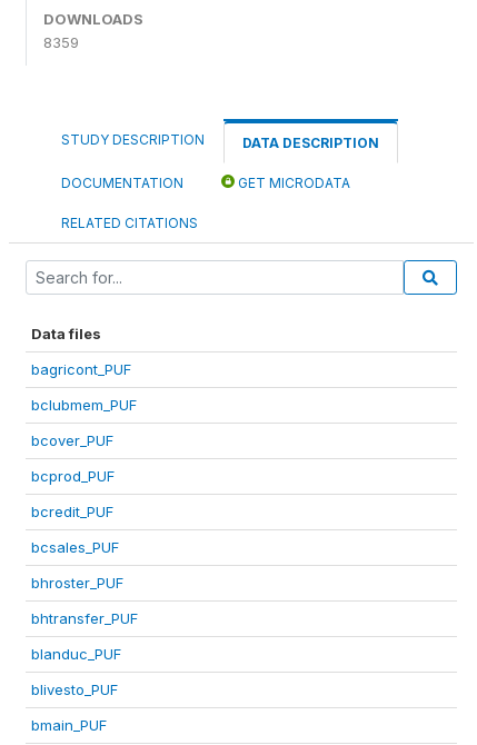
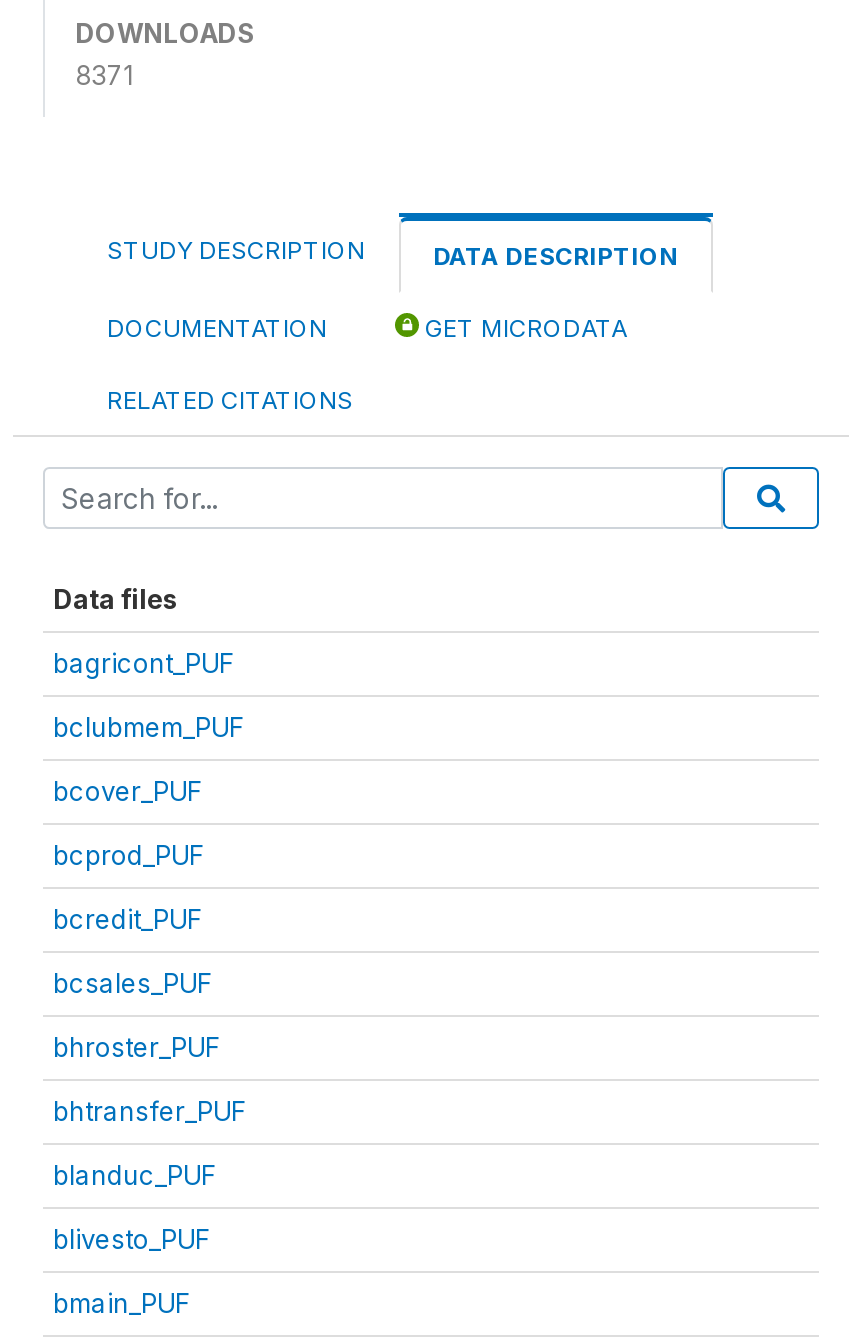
- 8359
+ 8371
